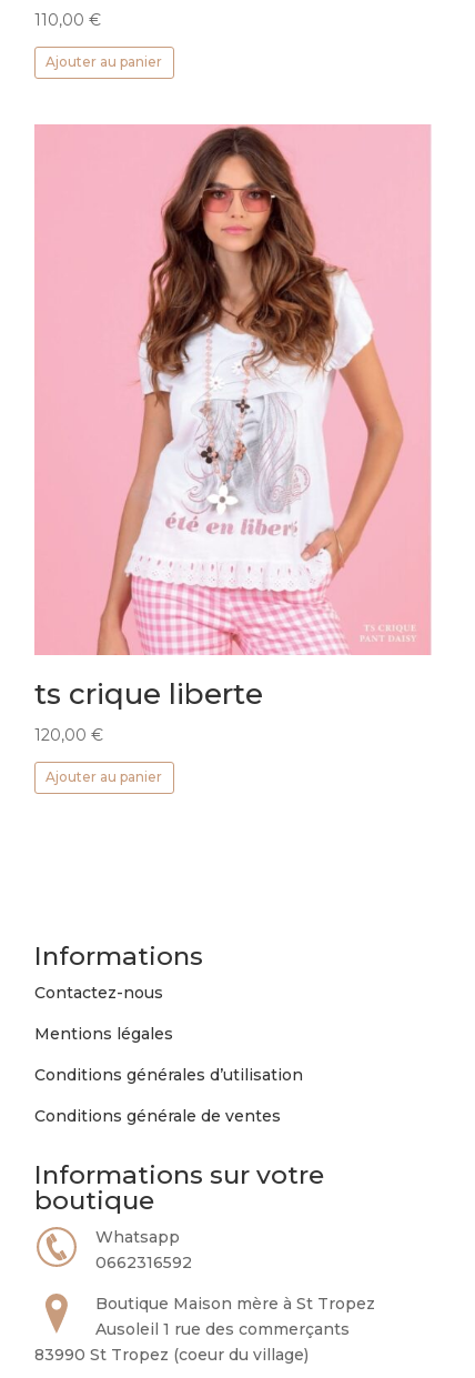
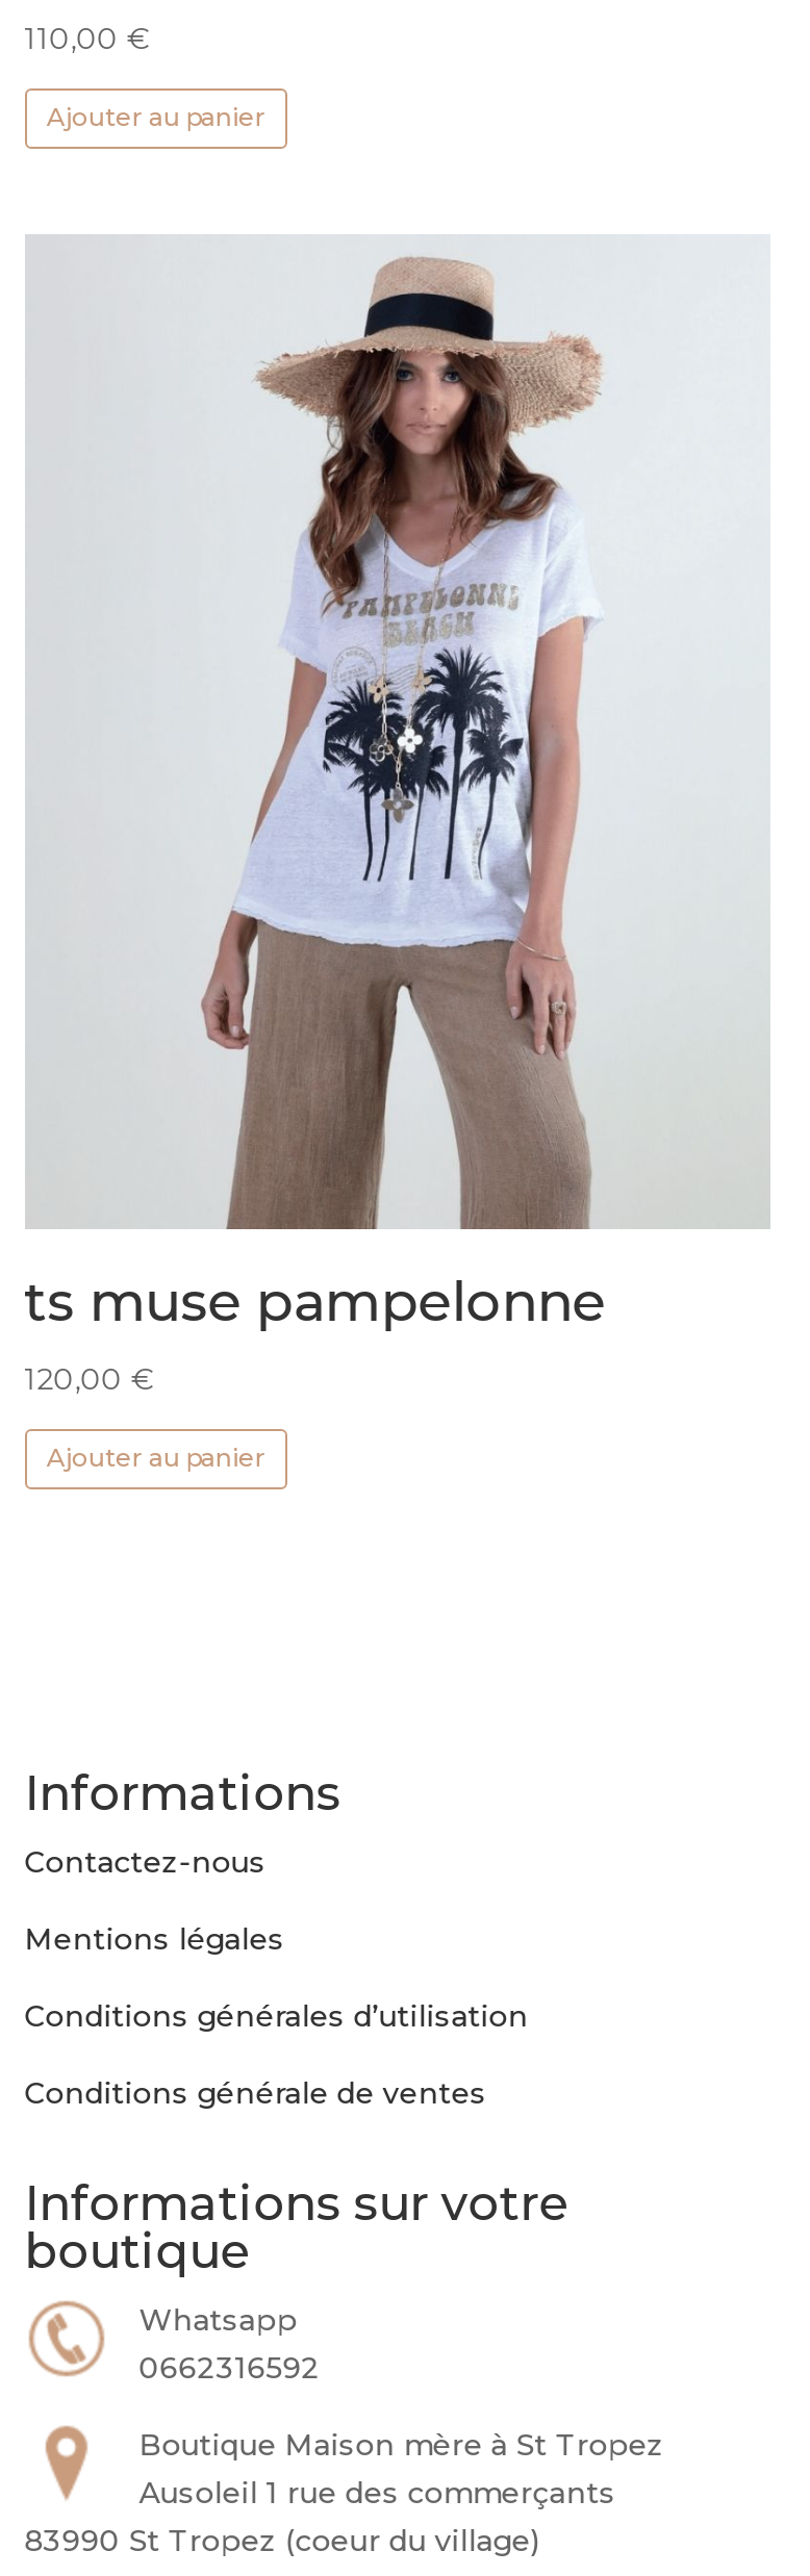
- [image]
- ts crique liberte
+ [image]
+ ts muse pampelonne
